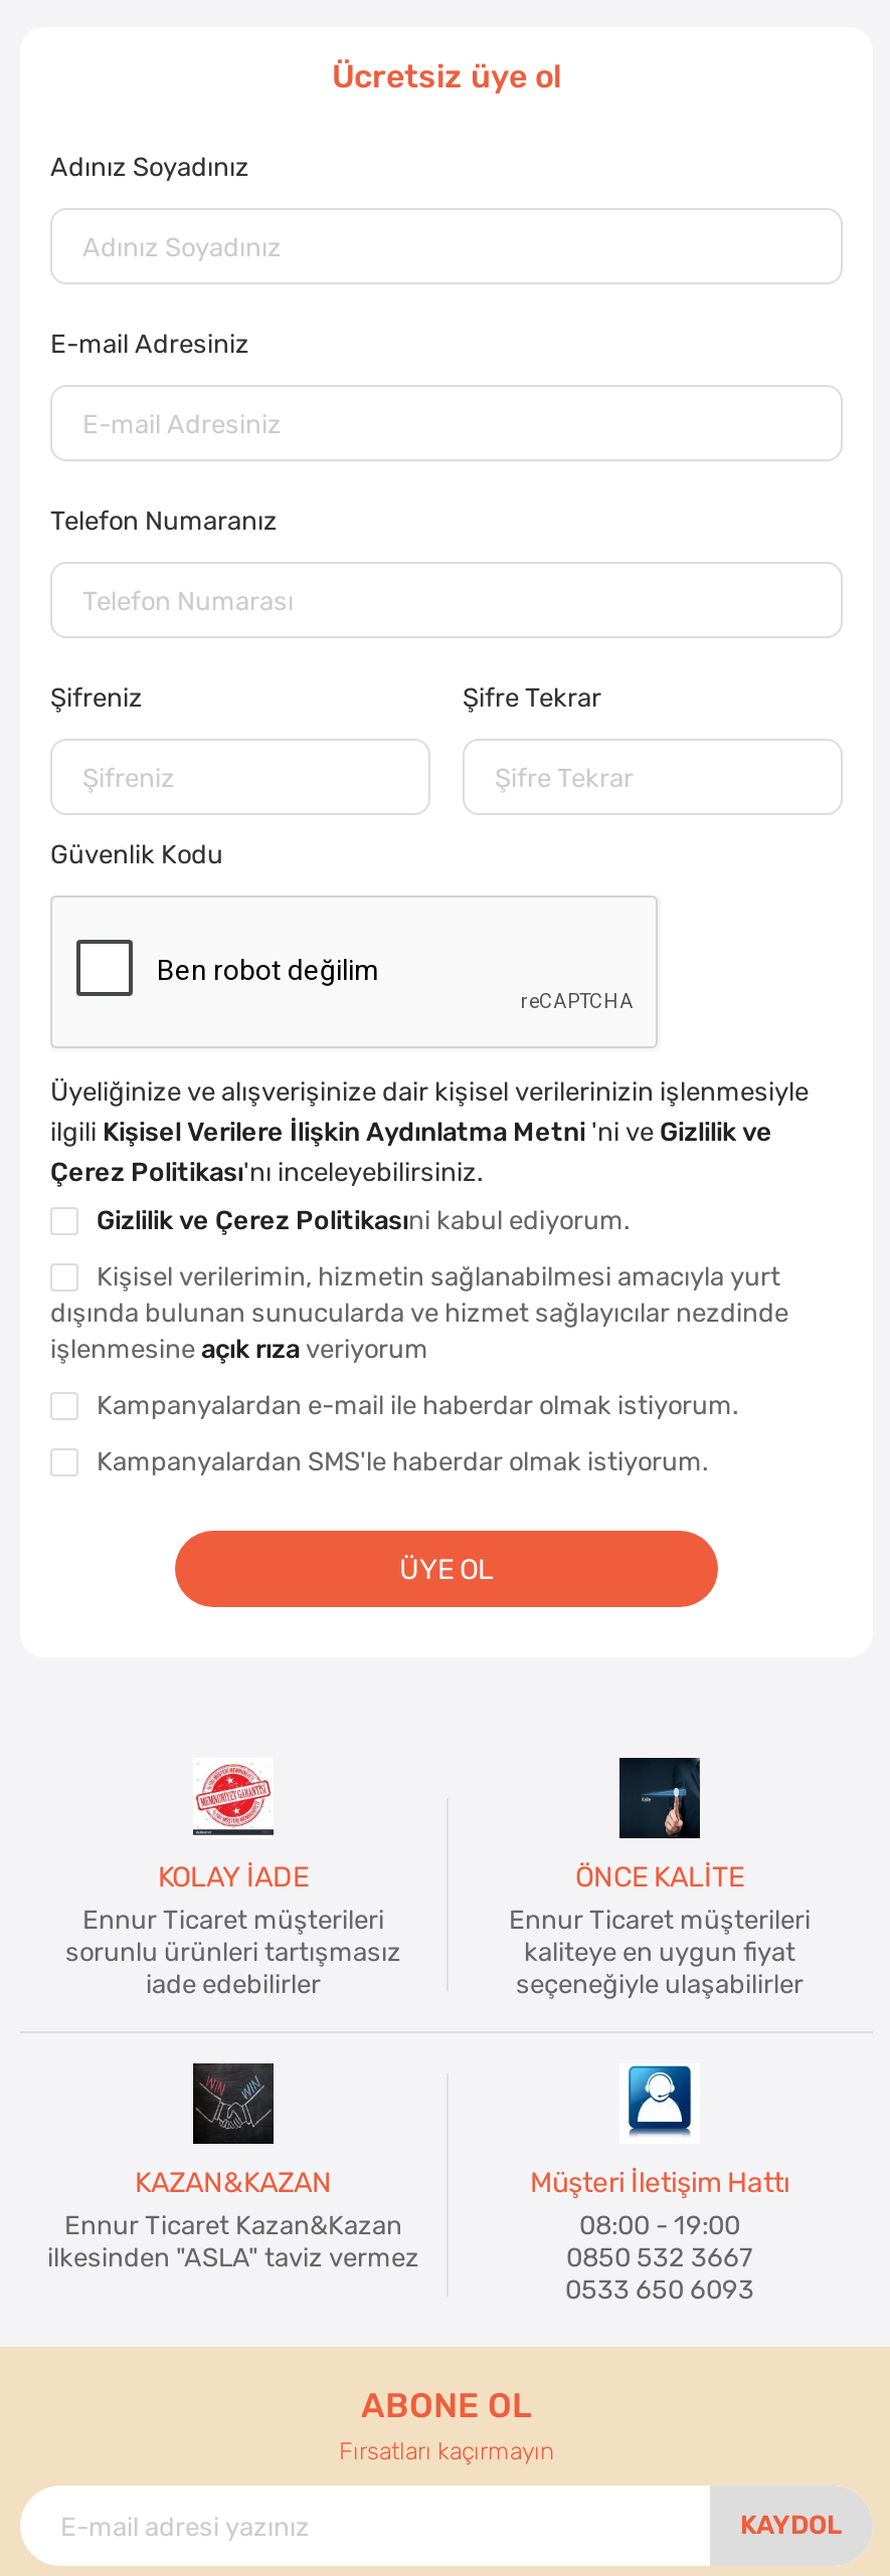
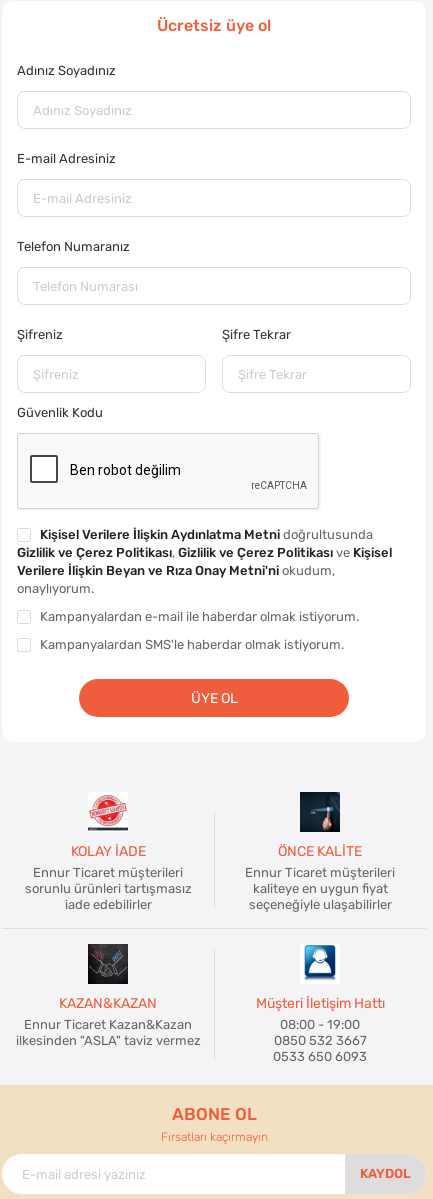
- Üyeliğinize ve alışverişinize dair kişisel verilerinizin işlenmesiyle
- ilgili Kişisel Verilere İlişkin Aydınlatma Metni 'ni ve Gizlilik ve
- Çerez Politikası'nı inceleyebilirsiniz.
- Gizlilik ve Çerez Politikasıni kabul ediyorum.
- Kişisel verilerimin, hizmetin sağlanabilmesi amacıyla yurt
- dışında bulunan sunucularda ve hizmet sağlayıcılar nezdinde
- işlenmesine açık rıza veriyorum
+ Kişisel Verilere İlişkin Aydınlatma Metni doğrultusunda
+ Gizlilik ve Çerez Politikası, Gizlilik ve Çerez Politikası ve Kişisel
+ Verilere İlişkin Beyan ve Rıza Onay Metni'ni okudum,
+ onaylıyorum.
